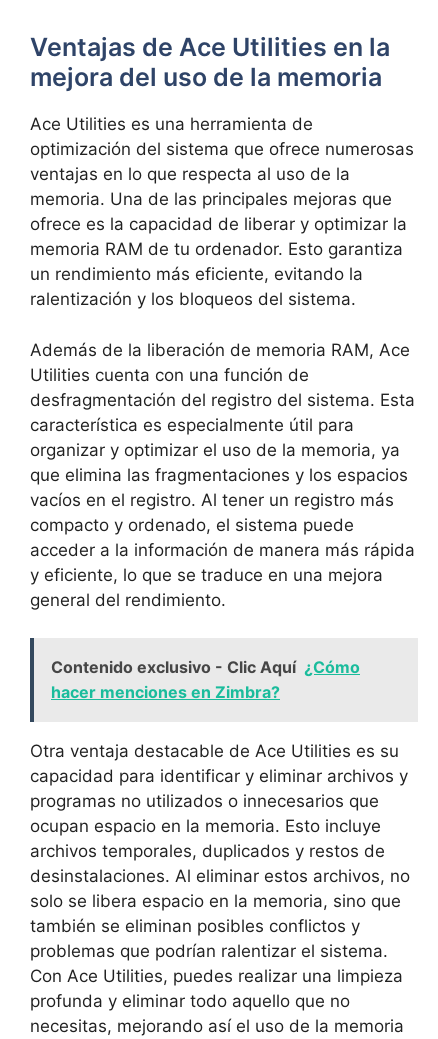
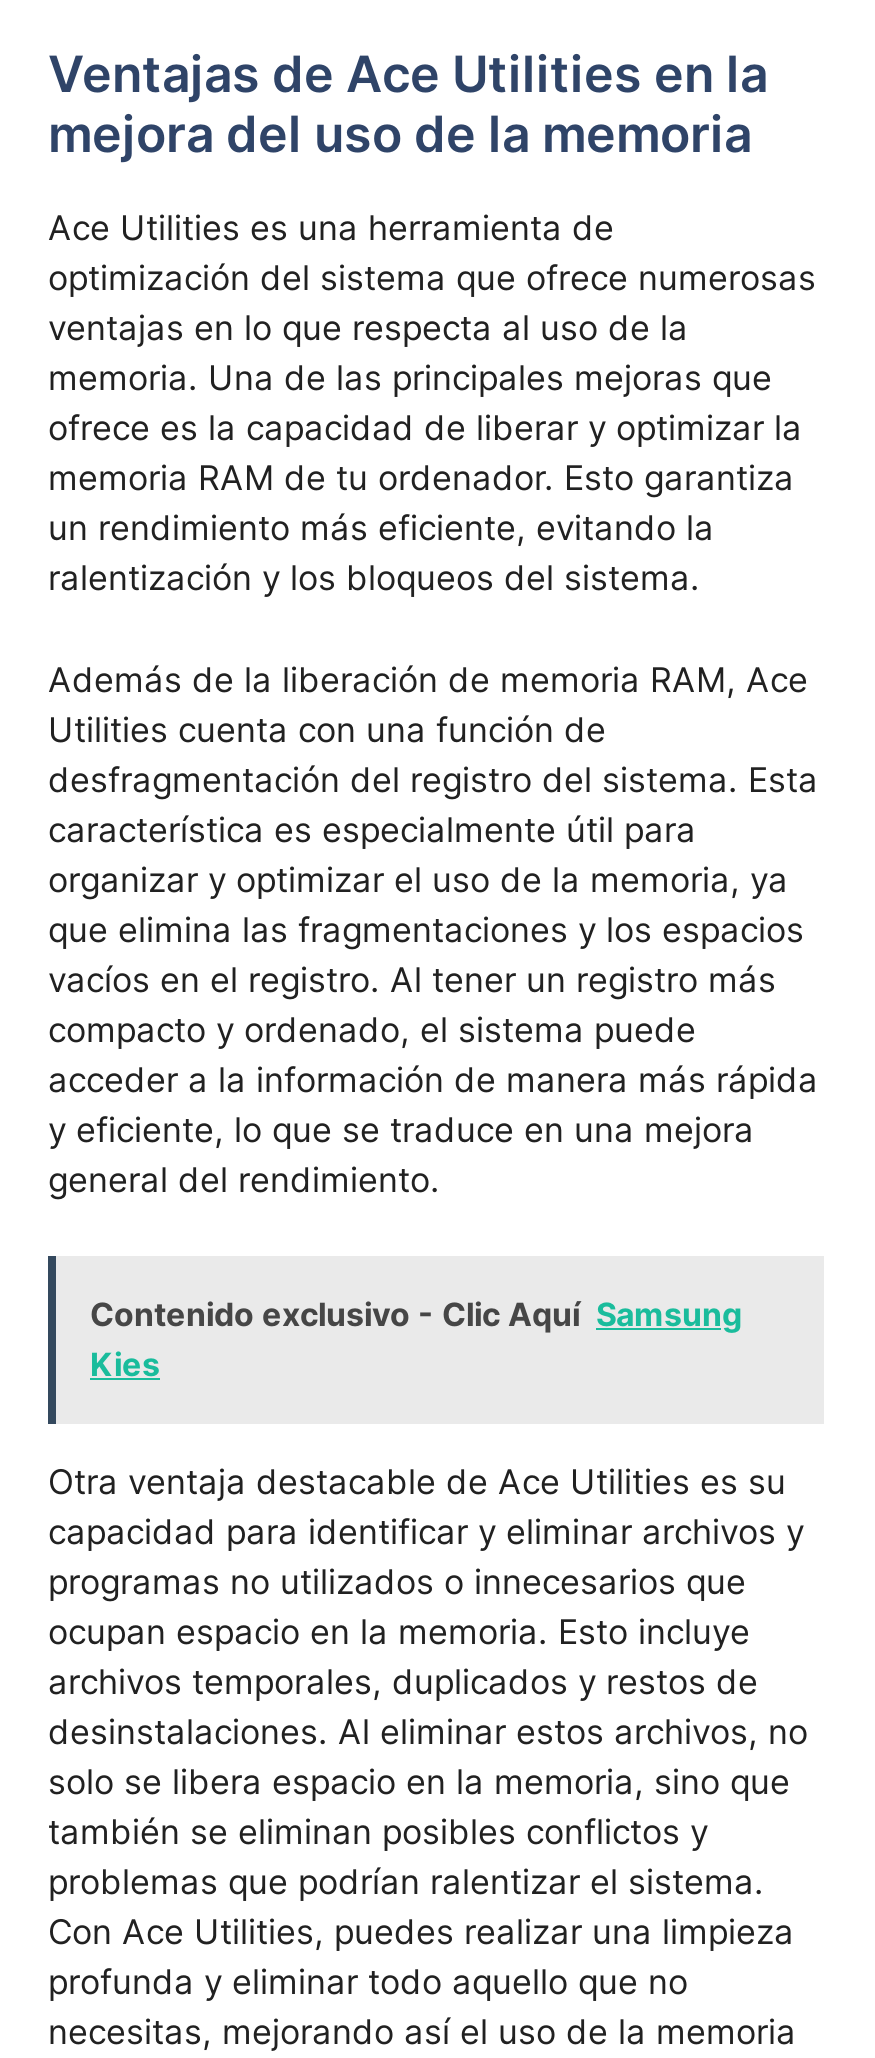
- Contenido exclusivo - Clic Aquí ¿Cómo
- hacer menciones en Zimbra?
+ Contenido exclusivo - Clic Aquí Samsung
+ Kies
